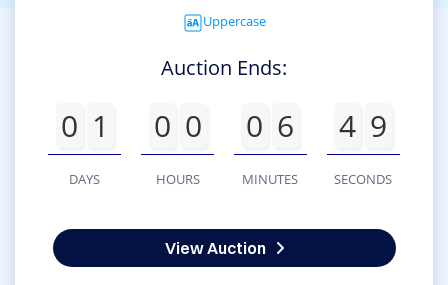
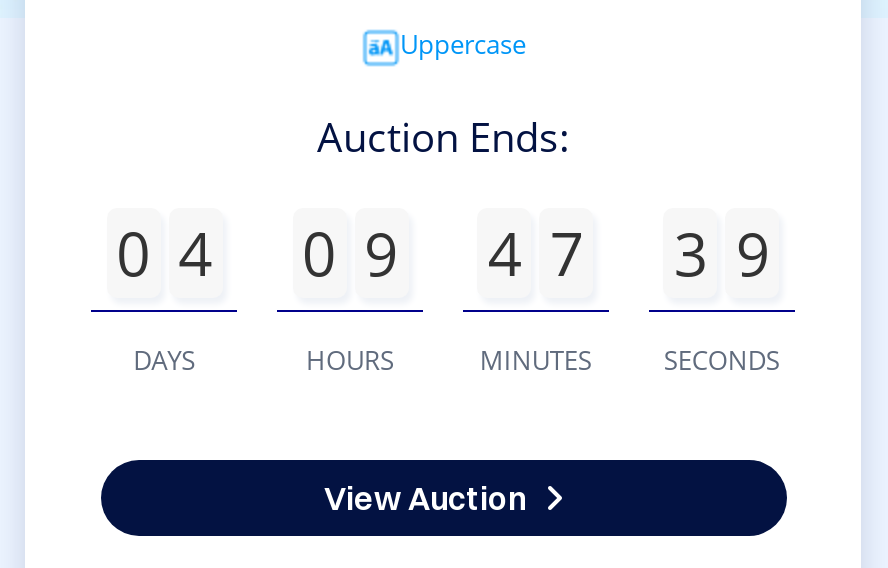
- 0 1
+ 0 4

- 0 0
+ 0 9

- 0 6
+ 4 7

- 4 9
+ 3 9
